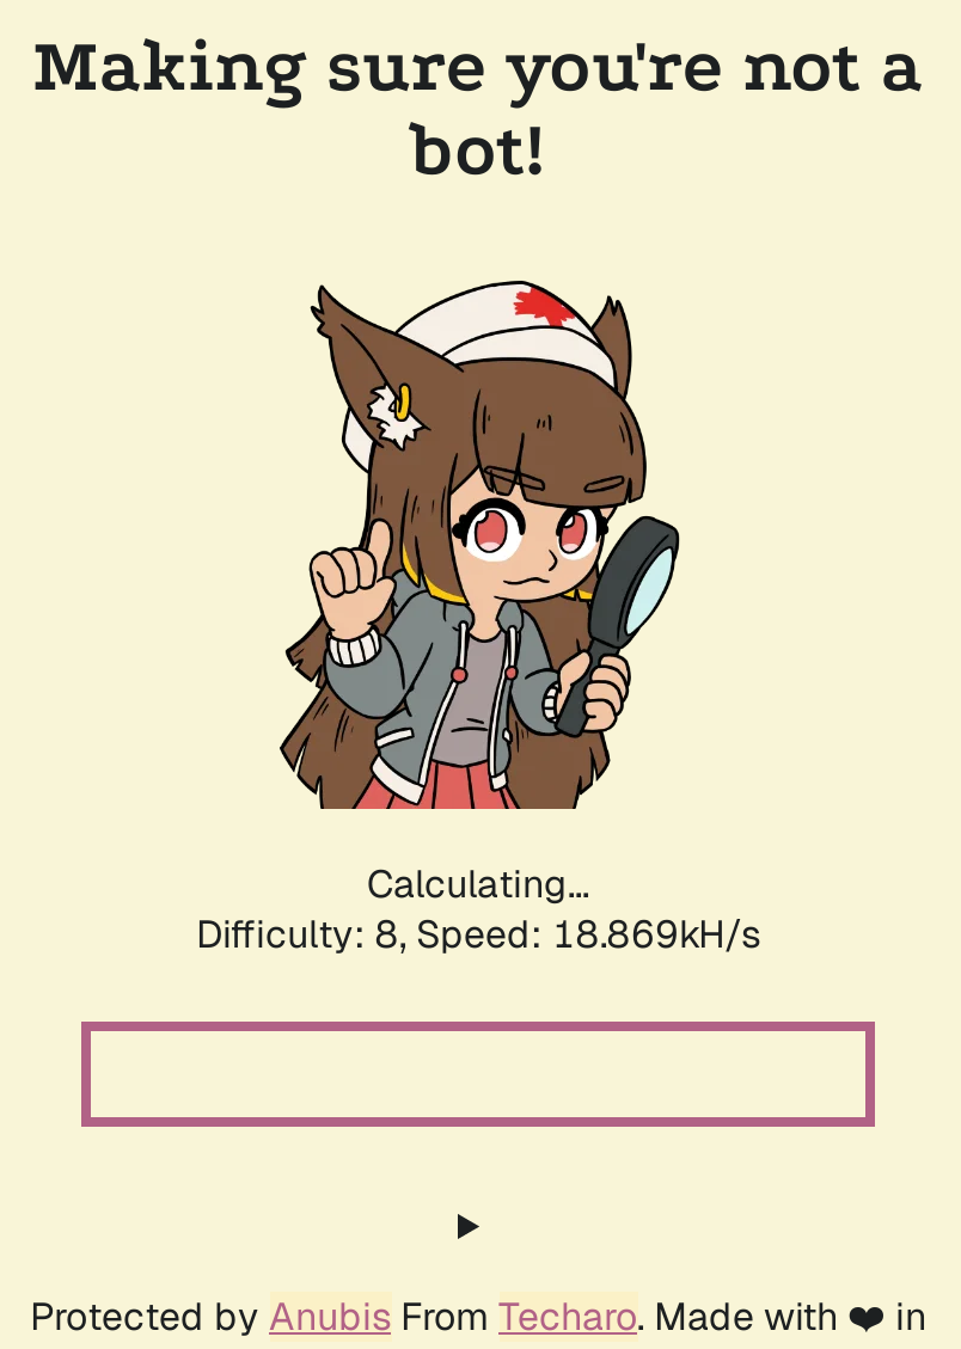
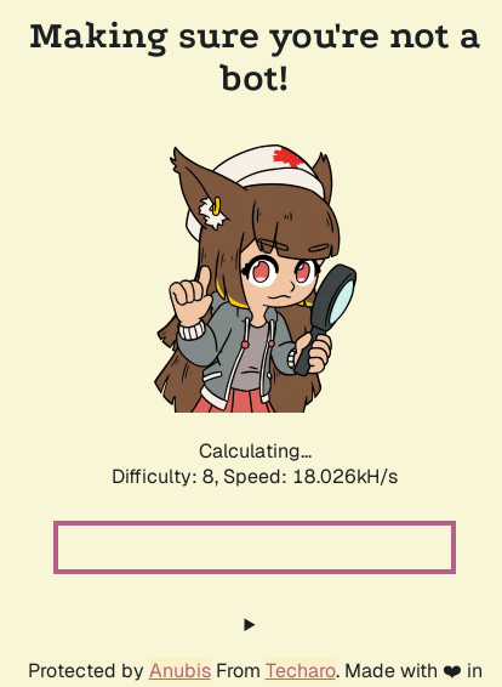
- Difficulty: 8, Speed: 18.869kH/s
+ Difficulty: 8, Speed: 18.026kH/s
